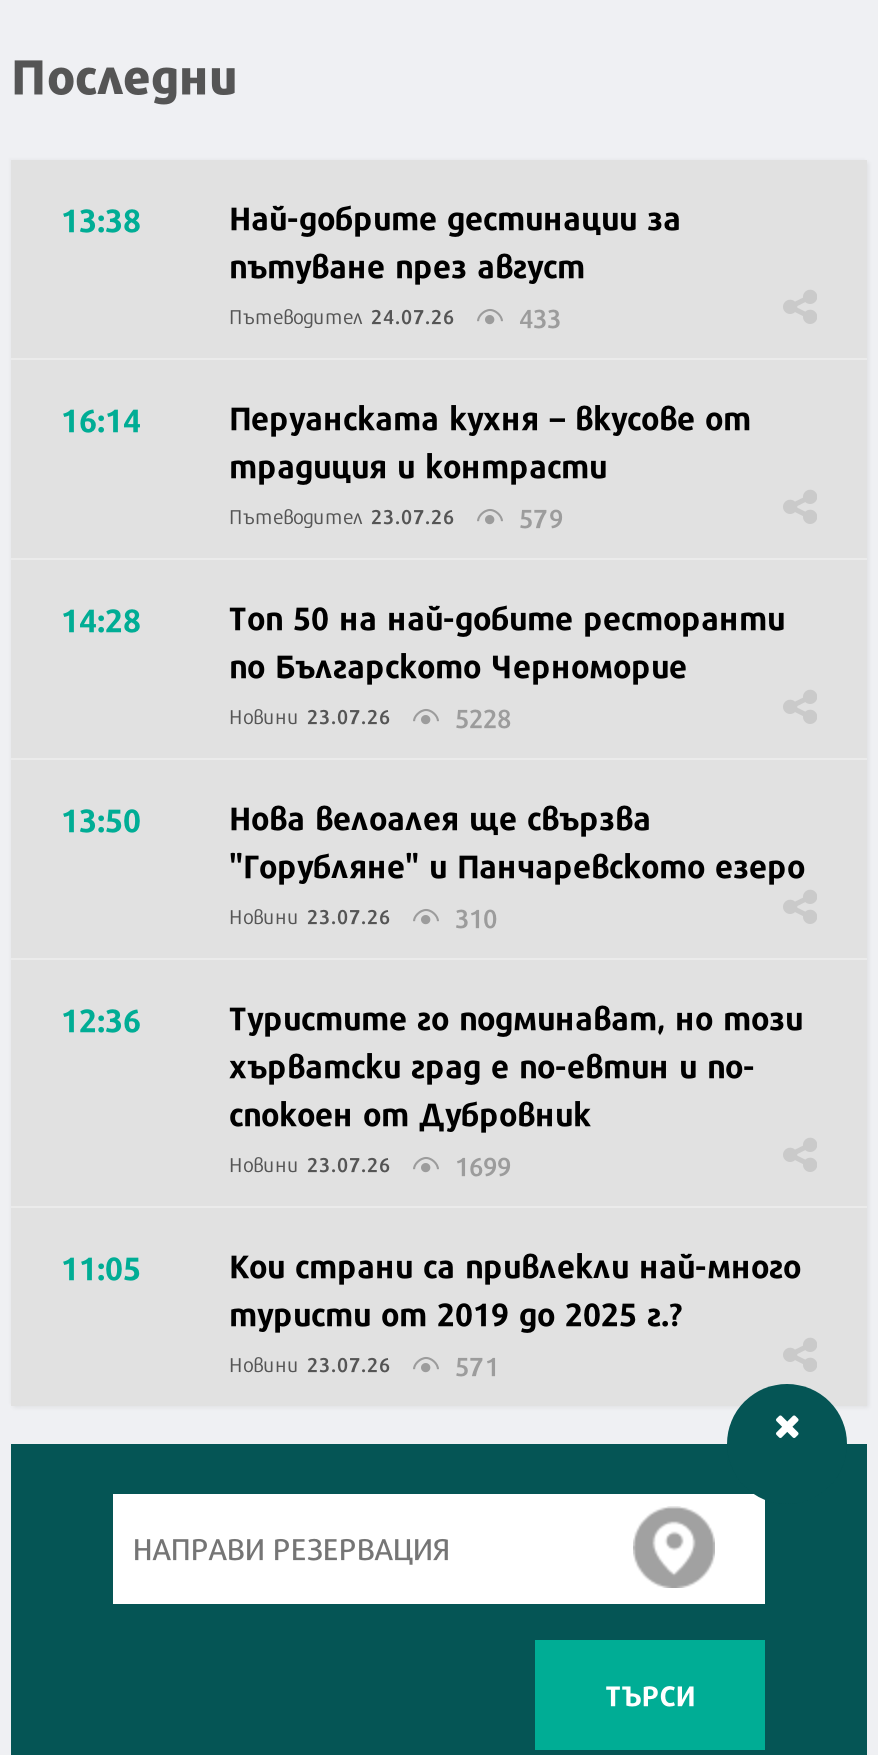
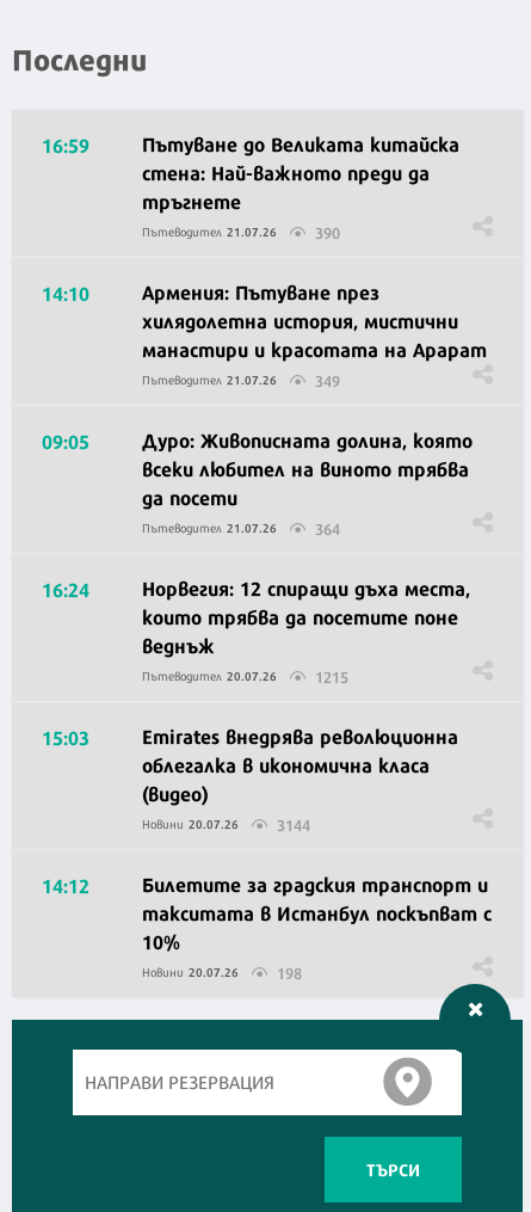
- 13:38
- Най-добрите дестинации за
- пътуване през август
- Пътеводител 24.07.26
- 433
+ 16:59
+ Пътуване до Великата китайска
+ стена: Най-важното преди да
+ тръгнете
+ Пътеводител 21.07.26
+ 390

- 16:14
- Перуанската кухня – вкусове от
- традиция и контрасти
- Пътеводител 23.07.26
- 579
+ 14:10
+ Армения: Пътуване през
+ хилядолетна история, мистични
+ манастири и красотата на Арарат
+ Пътеводител 21.07.26
+ 349

- 14:28
- Топ 50 на най-добите ресторанти
- по Българското Черноморие
- Новини 23.07.26
- 5228
+ 09:05
+ Дуро: Живописната долина, която
+ всеки любител на виното трябва
+ да посети
+ Пътеводител 21.07.26
+ 364

- 13:50
- Нова велоалея ще свързва
- "Горубляне" и Панчаревското езеро
- Новини 23.07.26
- 310
+ 16:24
+ Норвегия: 12 спиращи дъха места,
+ които трябва да посетите поне
+ веднъж
+ Пътеводител 20.07.26
+ 1215

- 12:36
- Tуристите го подминават, но този
- хърватски град е по-евтин и по-
- спокоен от Дубровник
- Новини 23.07.26
- 1699
+ 15:03
+ Emirates внедрява революционна
+ облегалка в икономична класа
+ (видео)
+ Новини 20.07.26
+ 3144

- 11:05
- Кои страни са привлекли най-много
- туристи от 2019 до 2025 г.?
- Новини 23.07.26
- 571
+ 14:12
+ Билетите за градския транспорт и
+ такситата в Истанбул поскъпват с
+ 10%
+ Новини 20.07.26
+ 198
